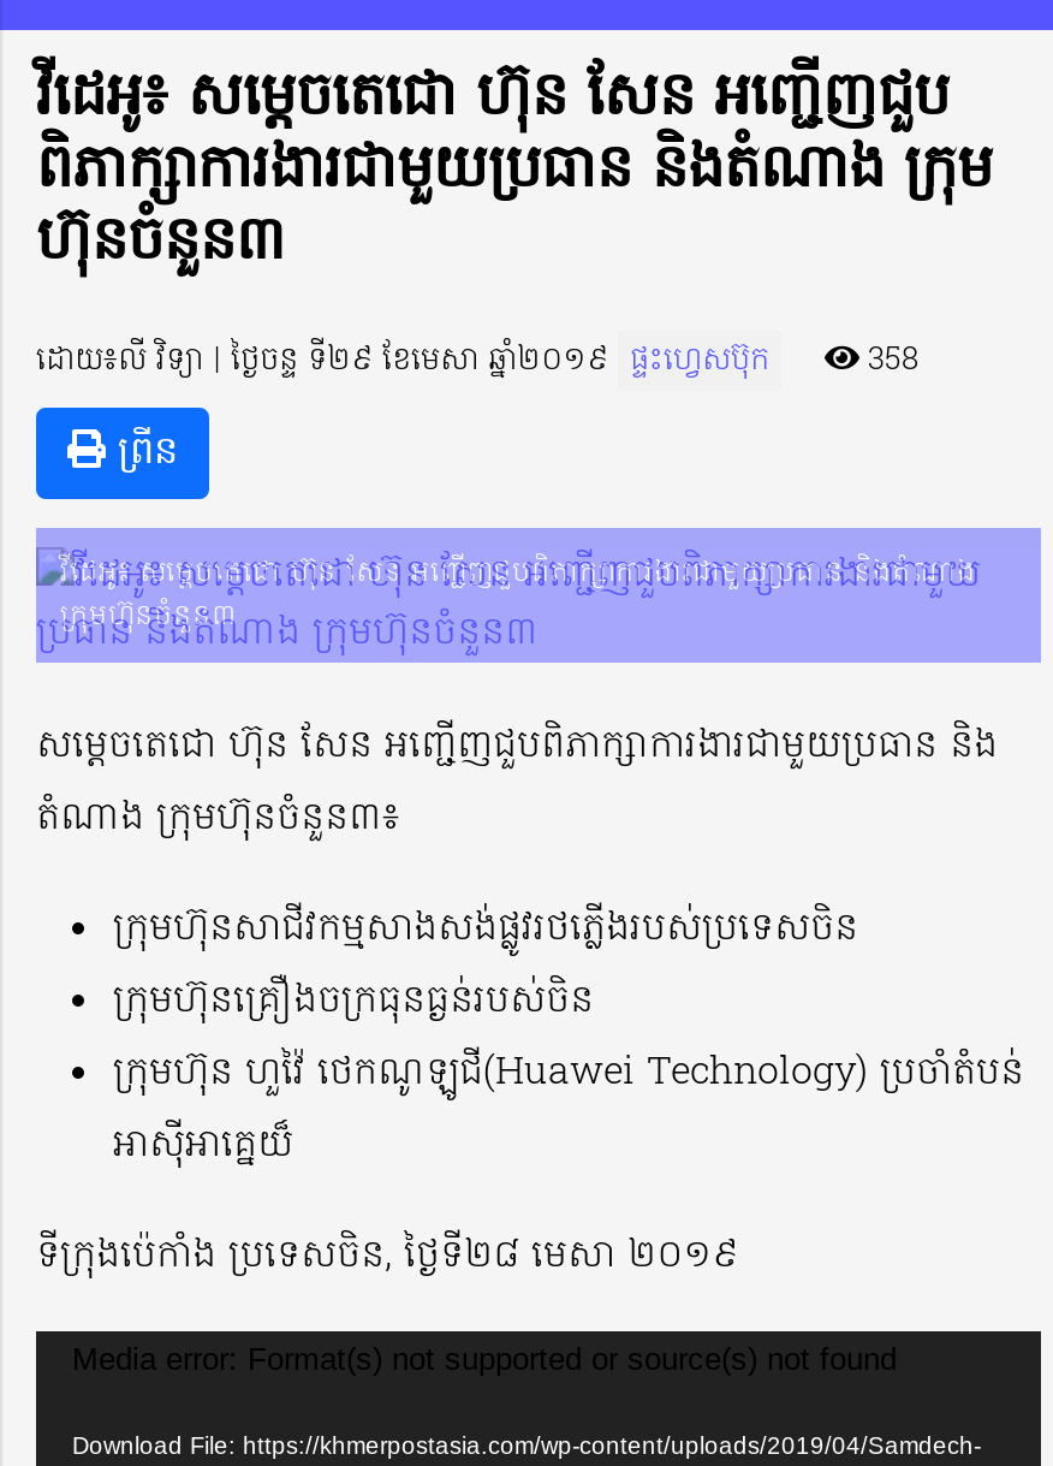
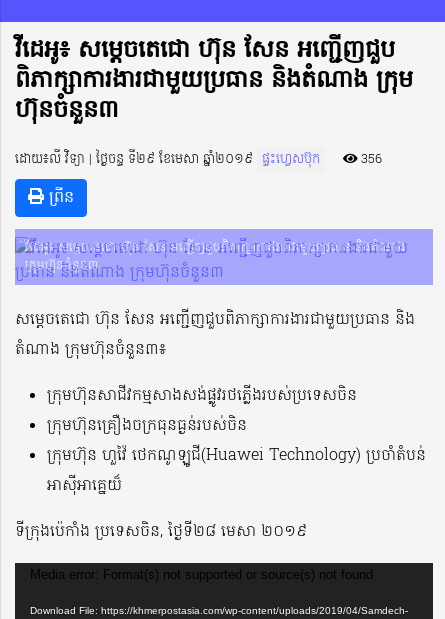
- 358
+ 356
